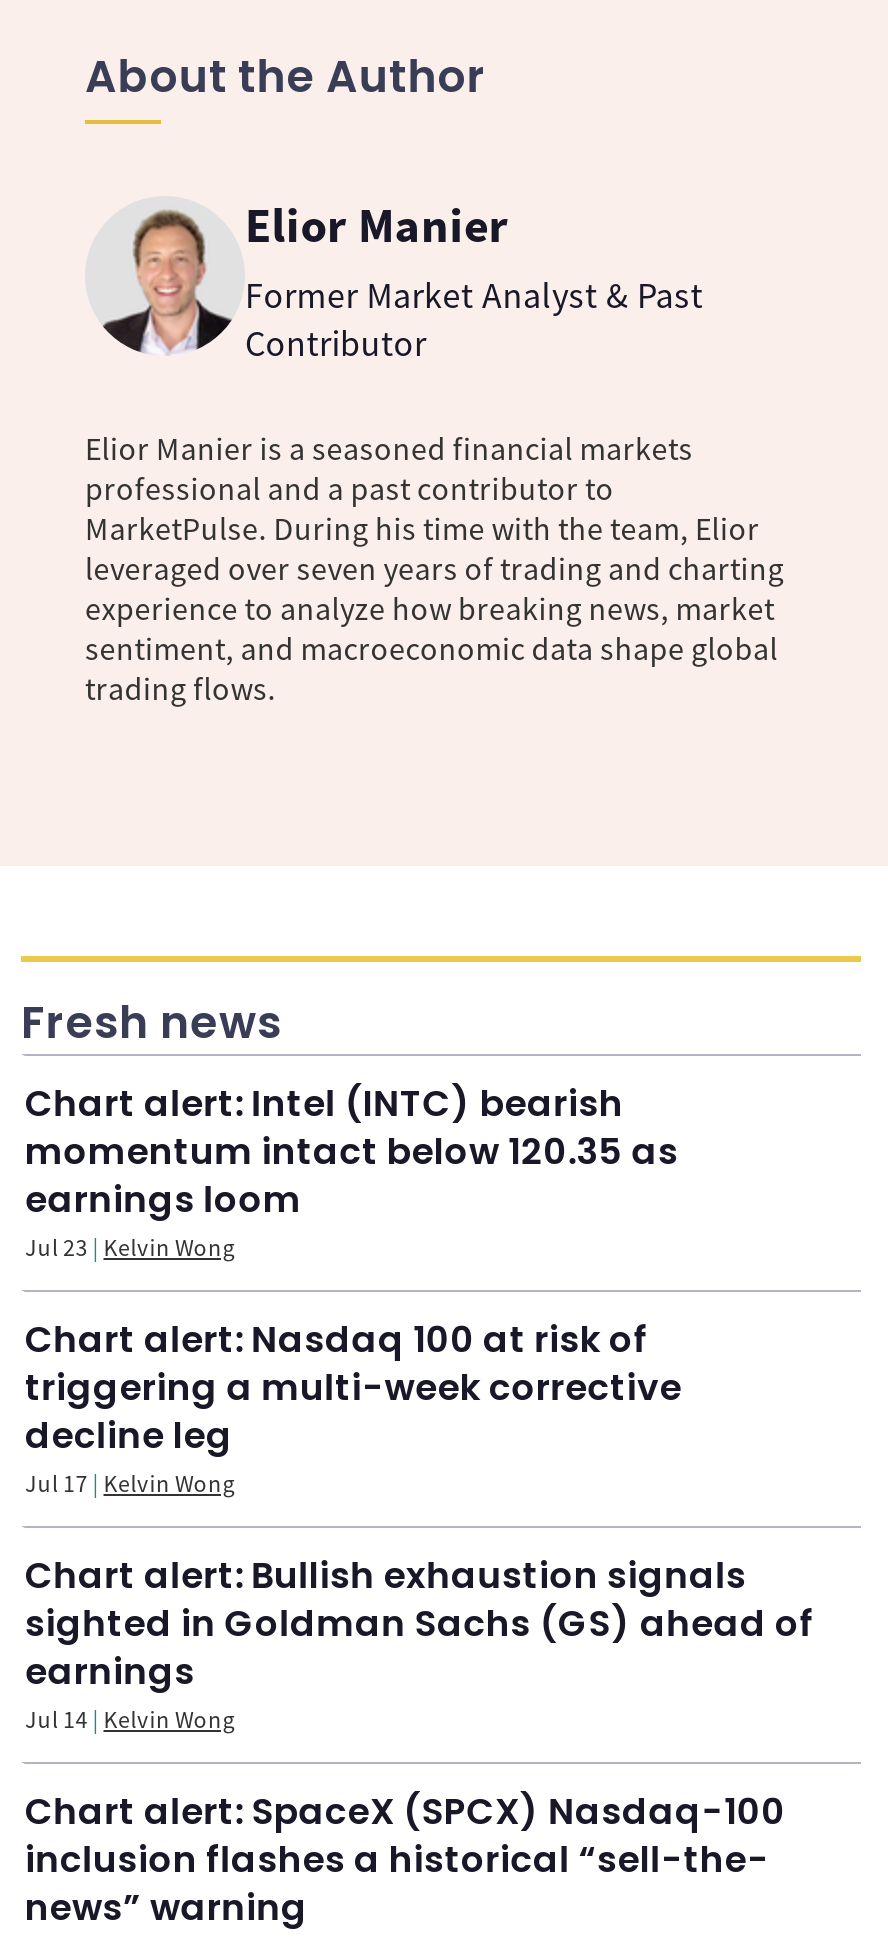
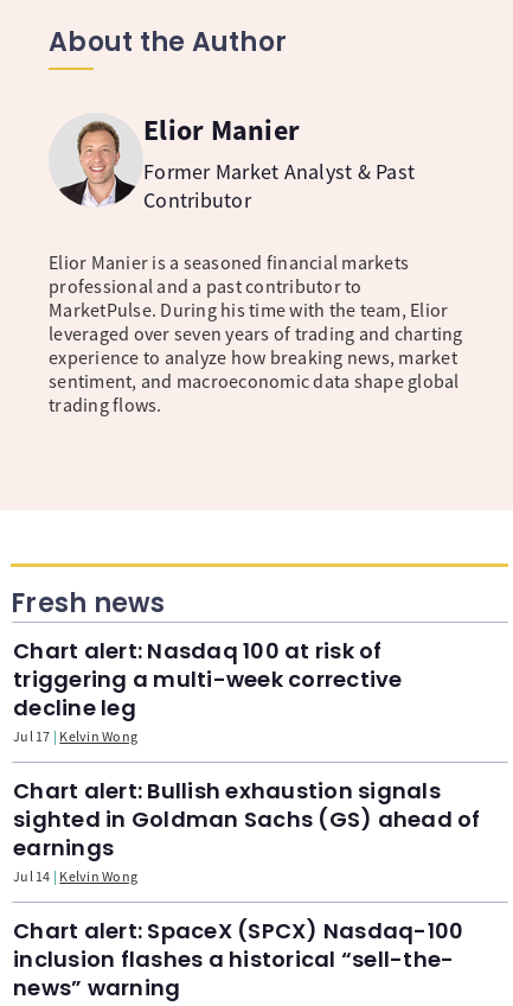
- Chart alert: Intel (INTC) bearish
- momentum intact below 120.35 as
- earnings loom
- Jul 23 Kelvin Wong
